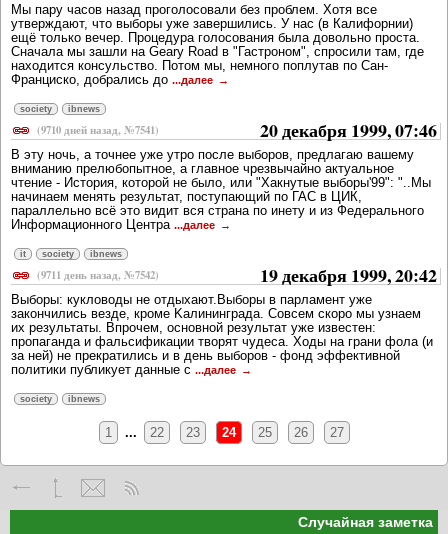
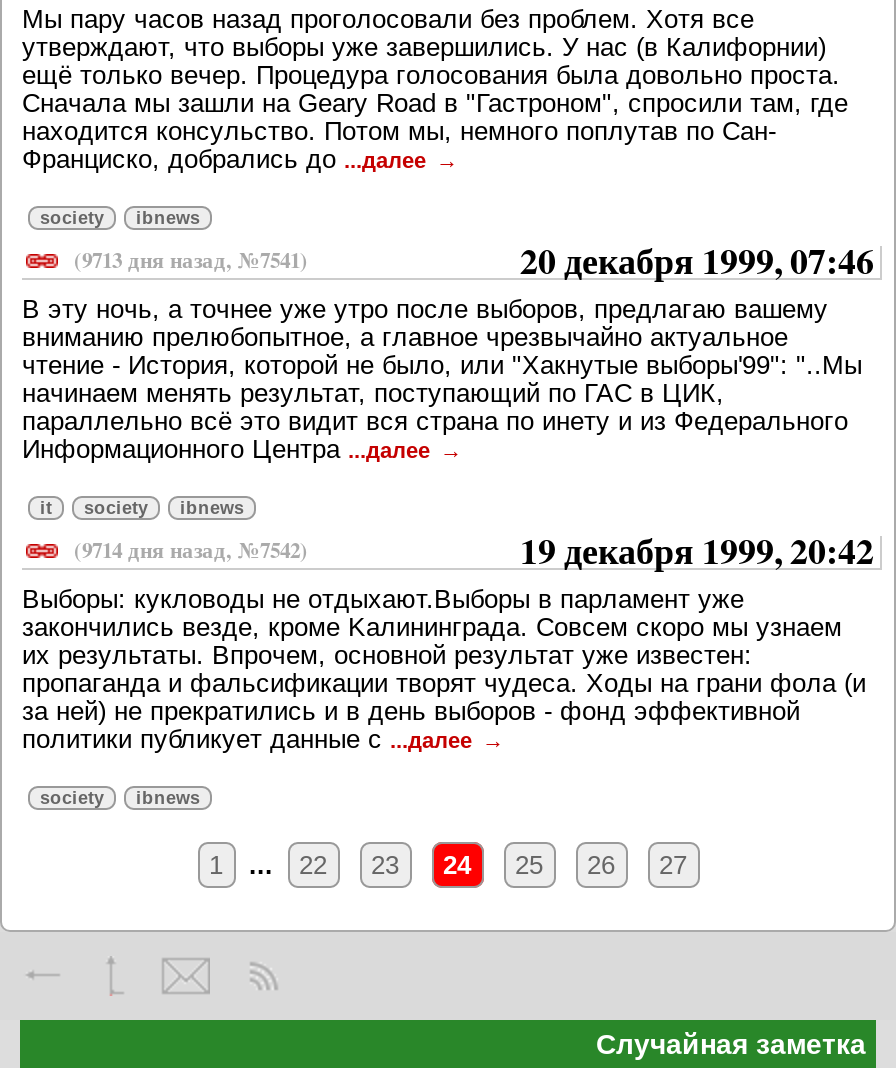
- (9710 дней назад, №7541)
+ (9713 дня назад, №7541)

- (9711 день назад, №7542)
+ (9714 дня назад, №7542)
